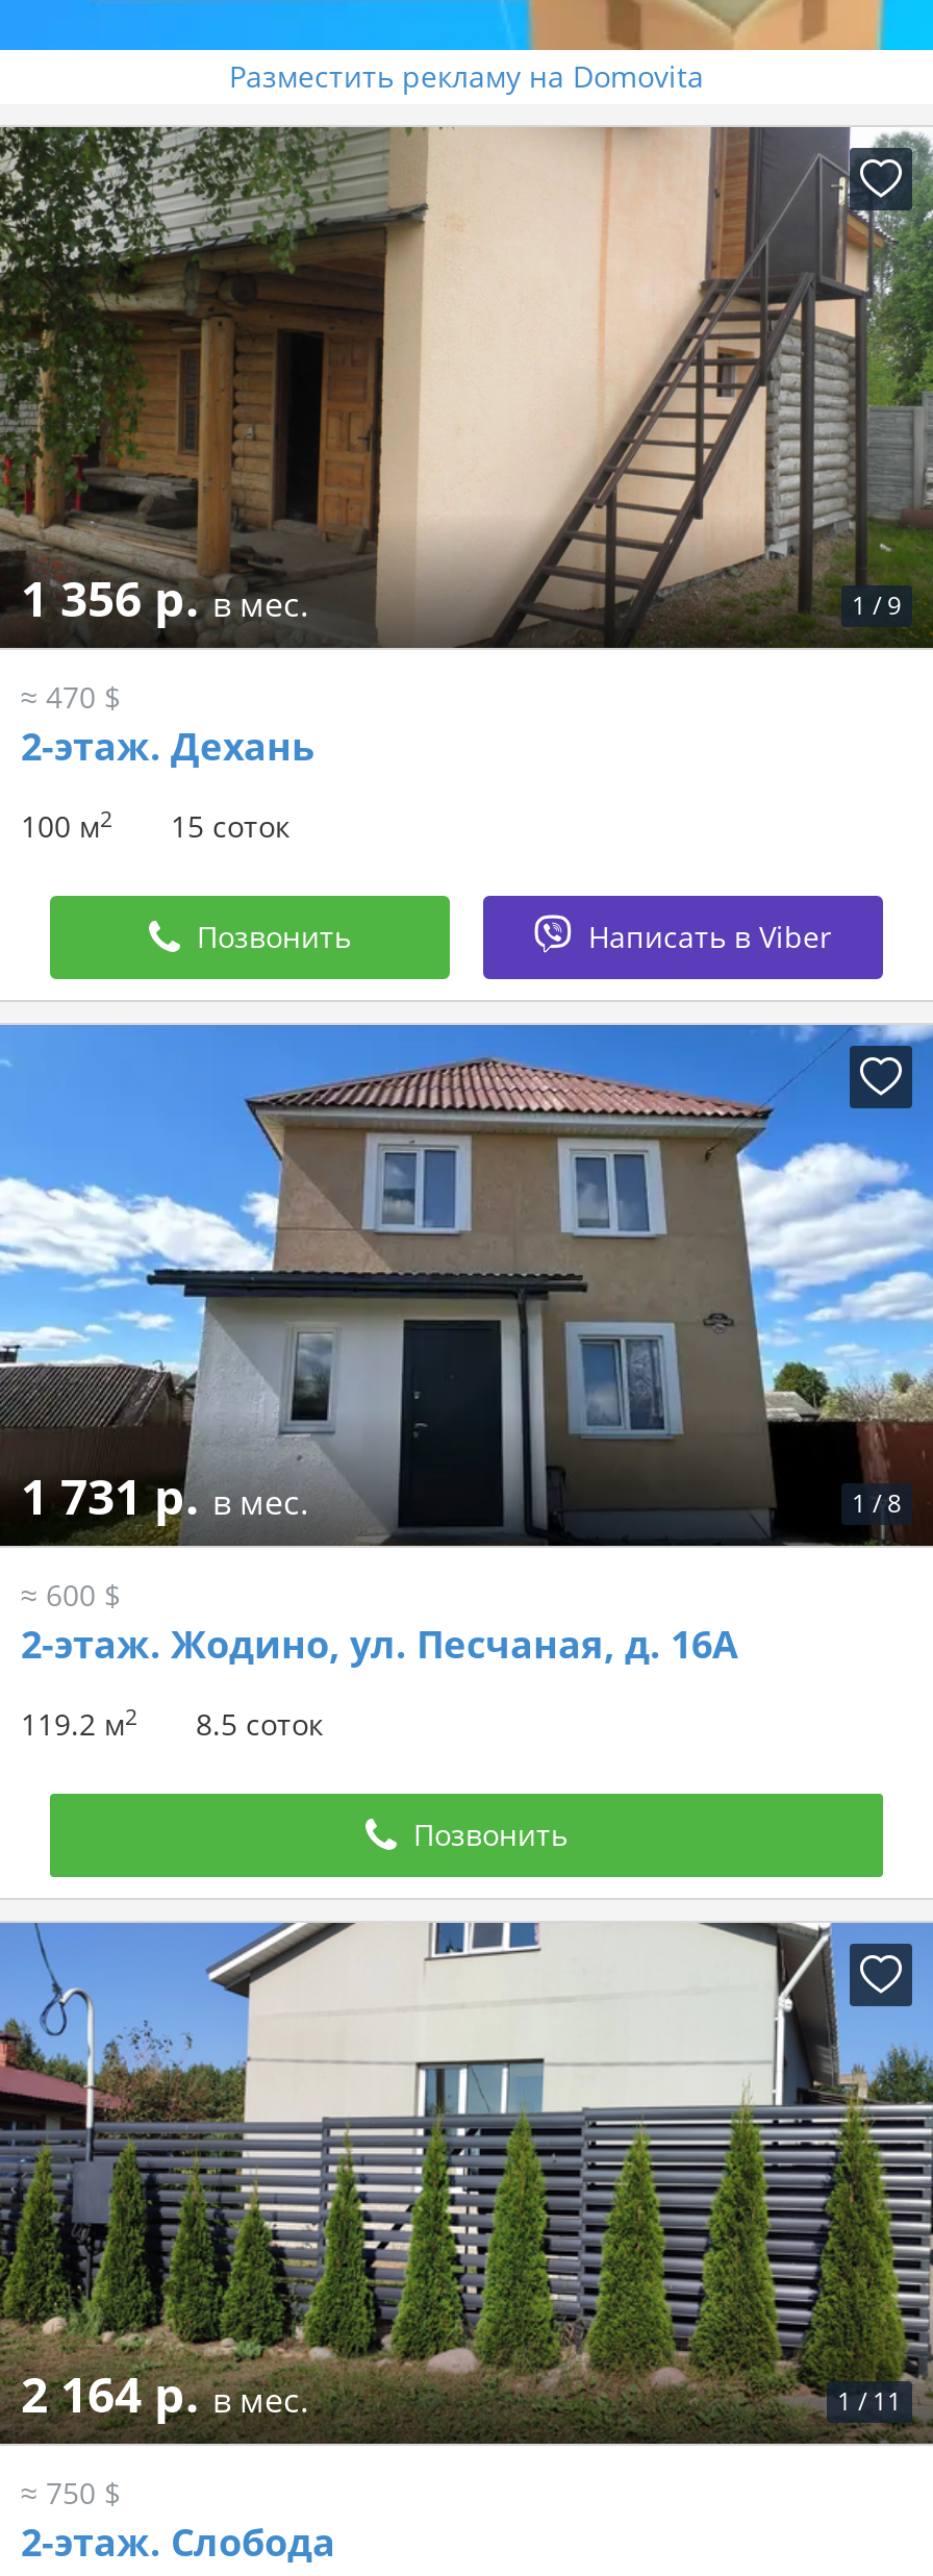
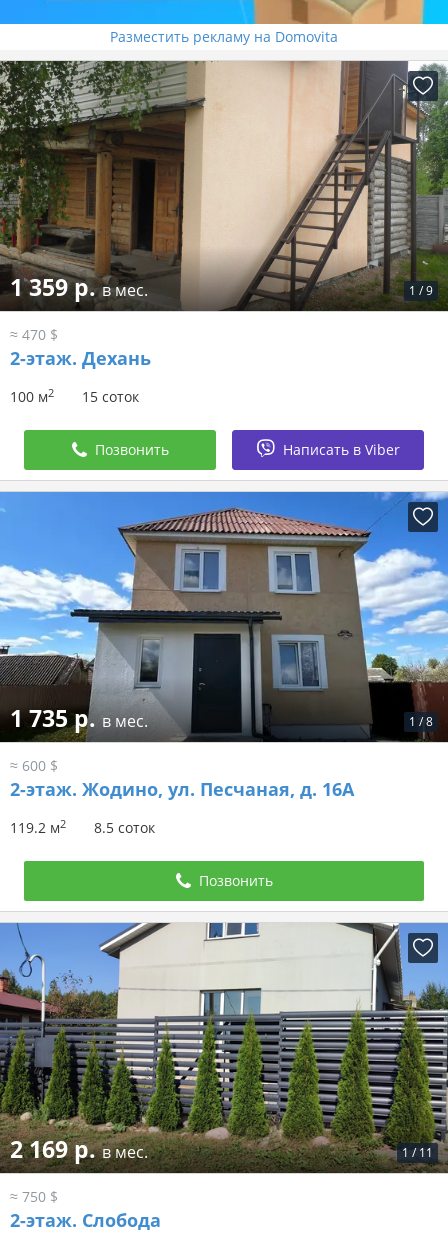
- 1 356 р. в мес.
+ 1 359 р. в мес.

- 1 731 р. в мес.
+ 1 735 р. в мес.

- 2 164 р. в мес.
+ 2 169 р. в мес.
